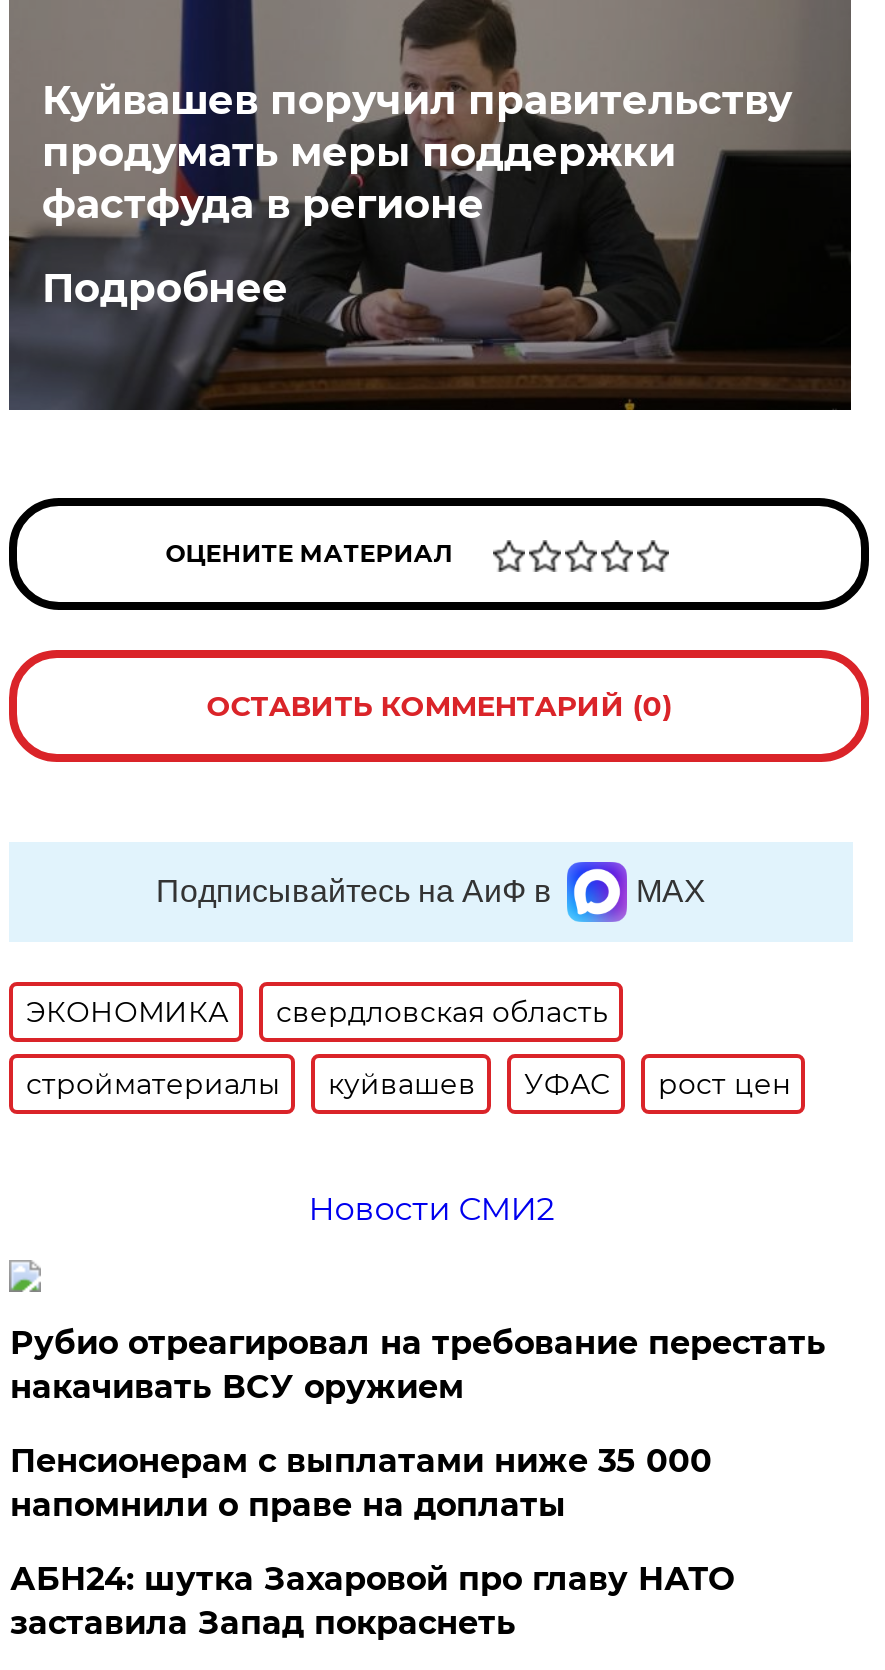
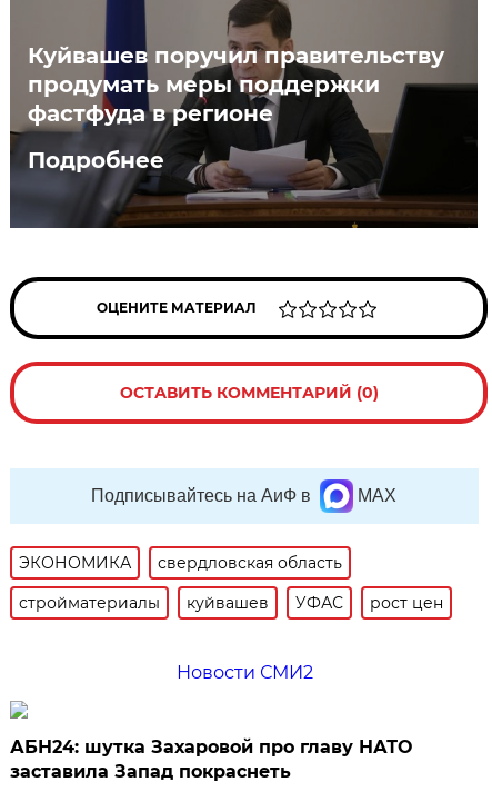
- Рубио отреагировал на требование перестать
- накачивать ВСУ оружием
- Пенсионерам с выплатами ниже 35 000
- напомнили о праве на доплаты
